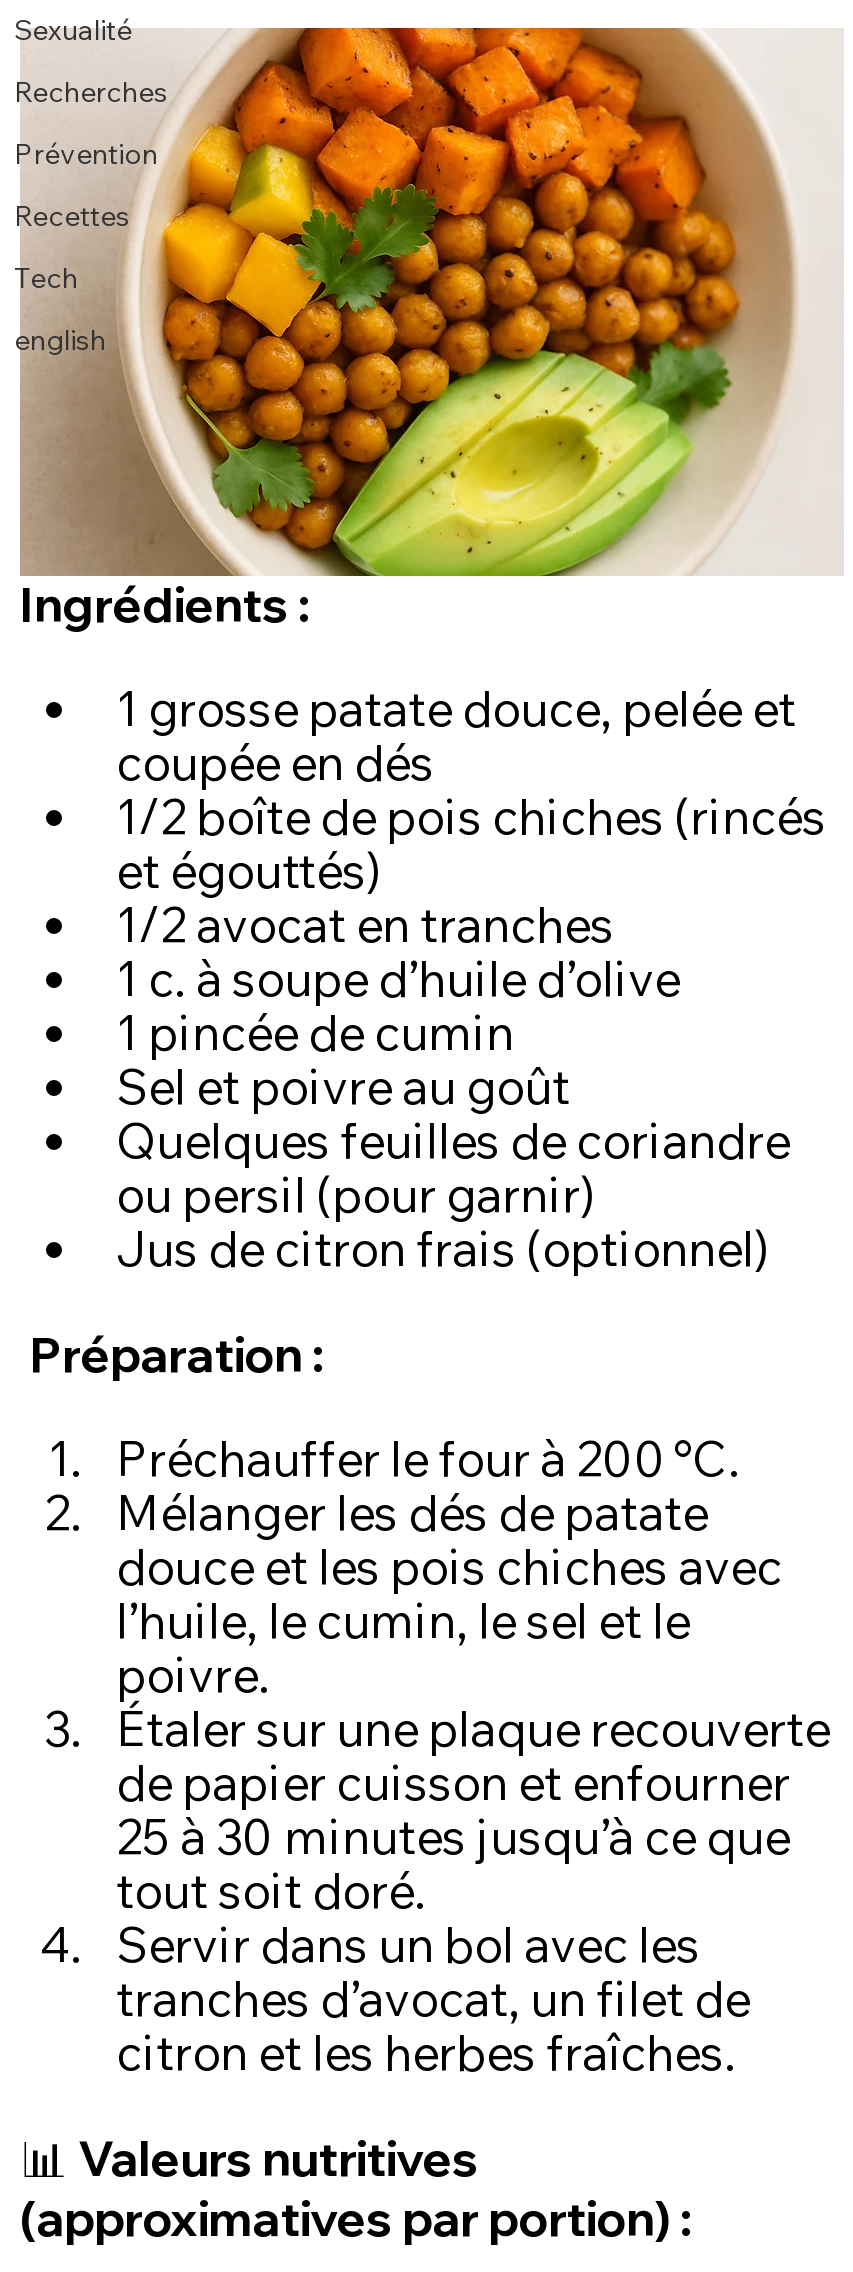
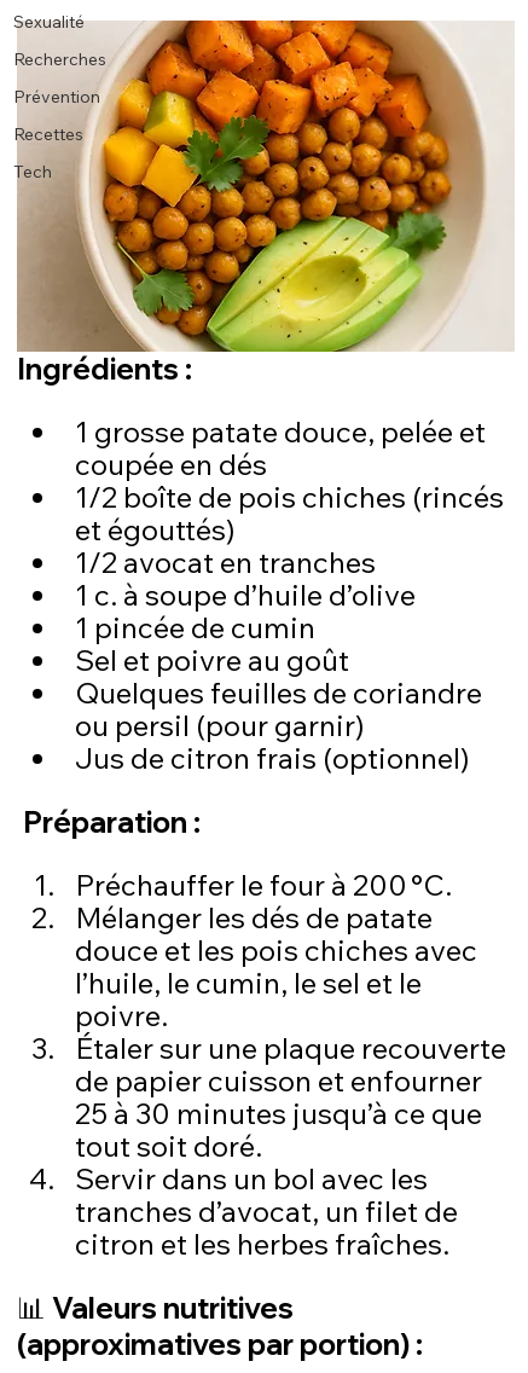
- english
